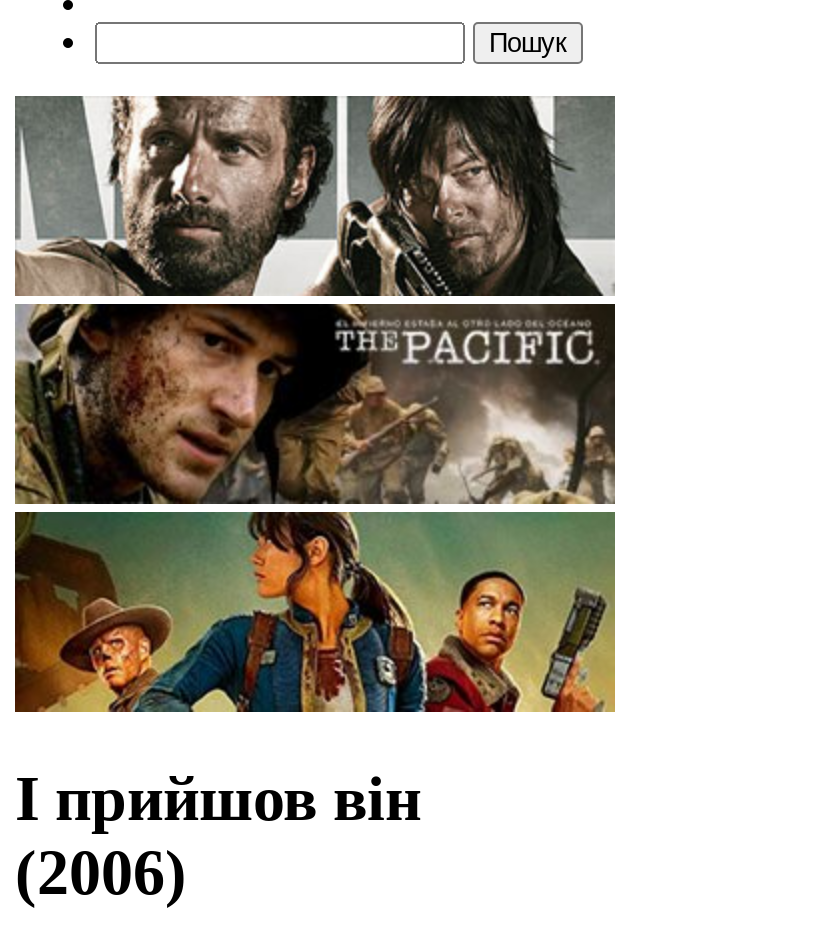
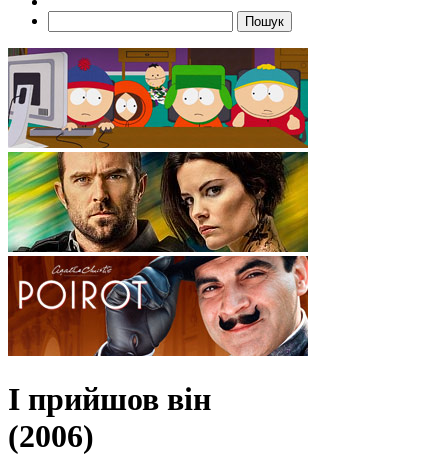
- [image]
+ [image]
